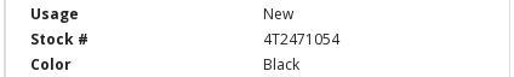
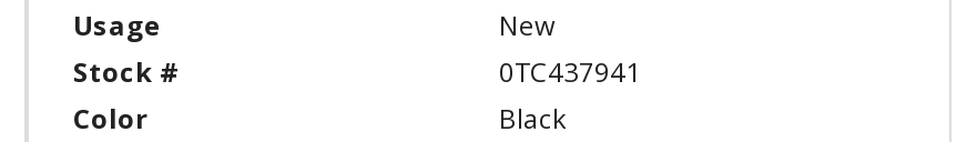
- 4T2471054
+ 0TC437941
